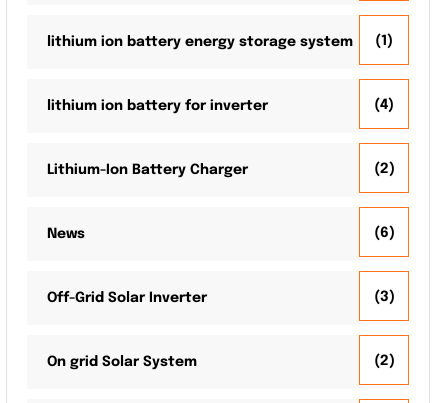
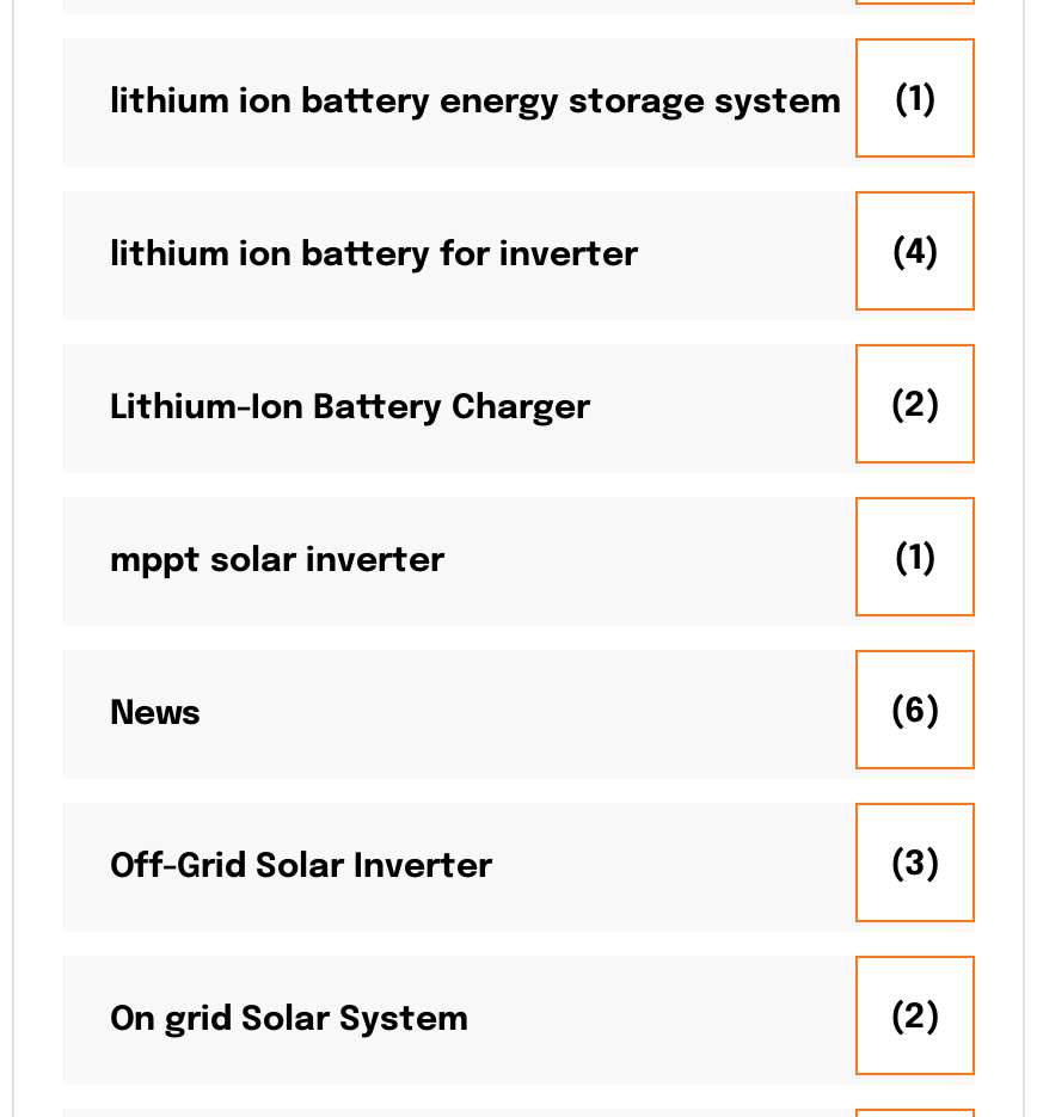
+ mppt solar inverter
+ (1)
